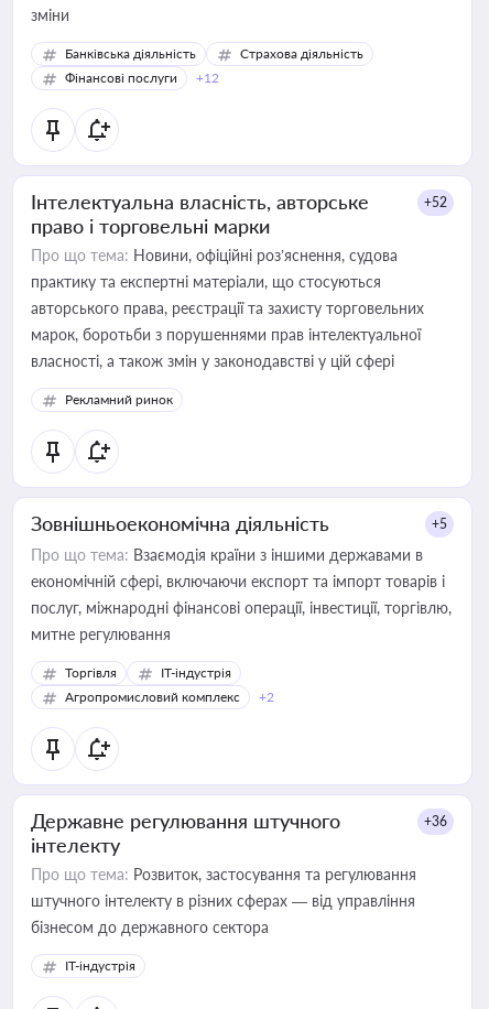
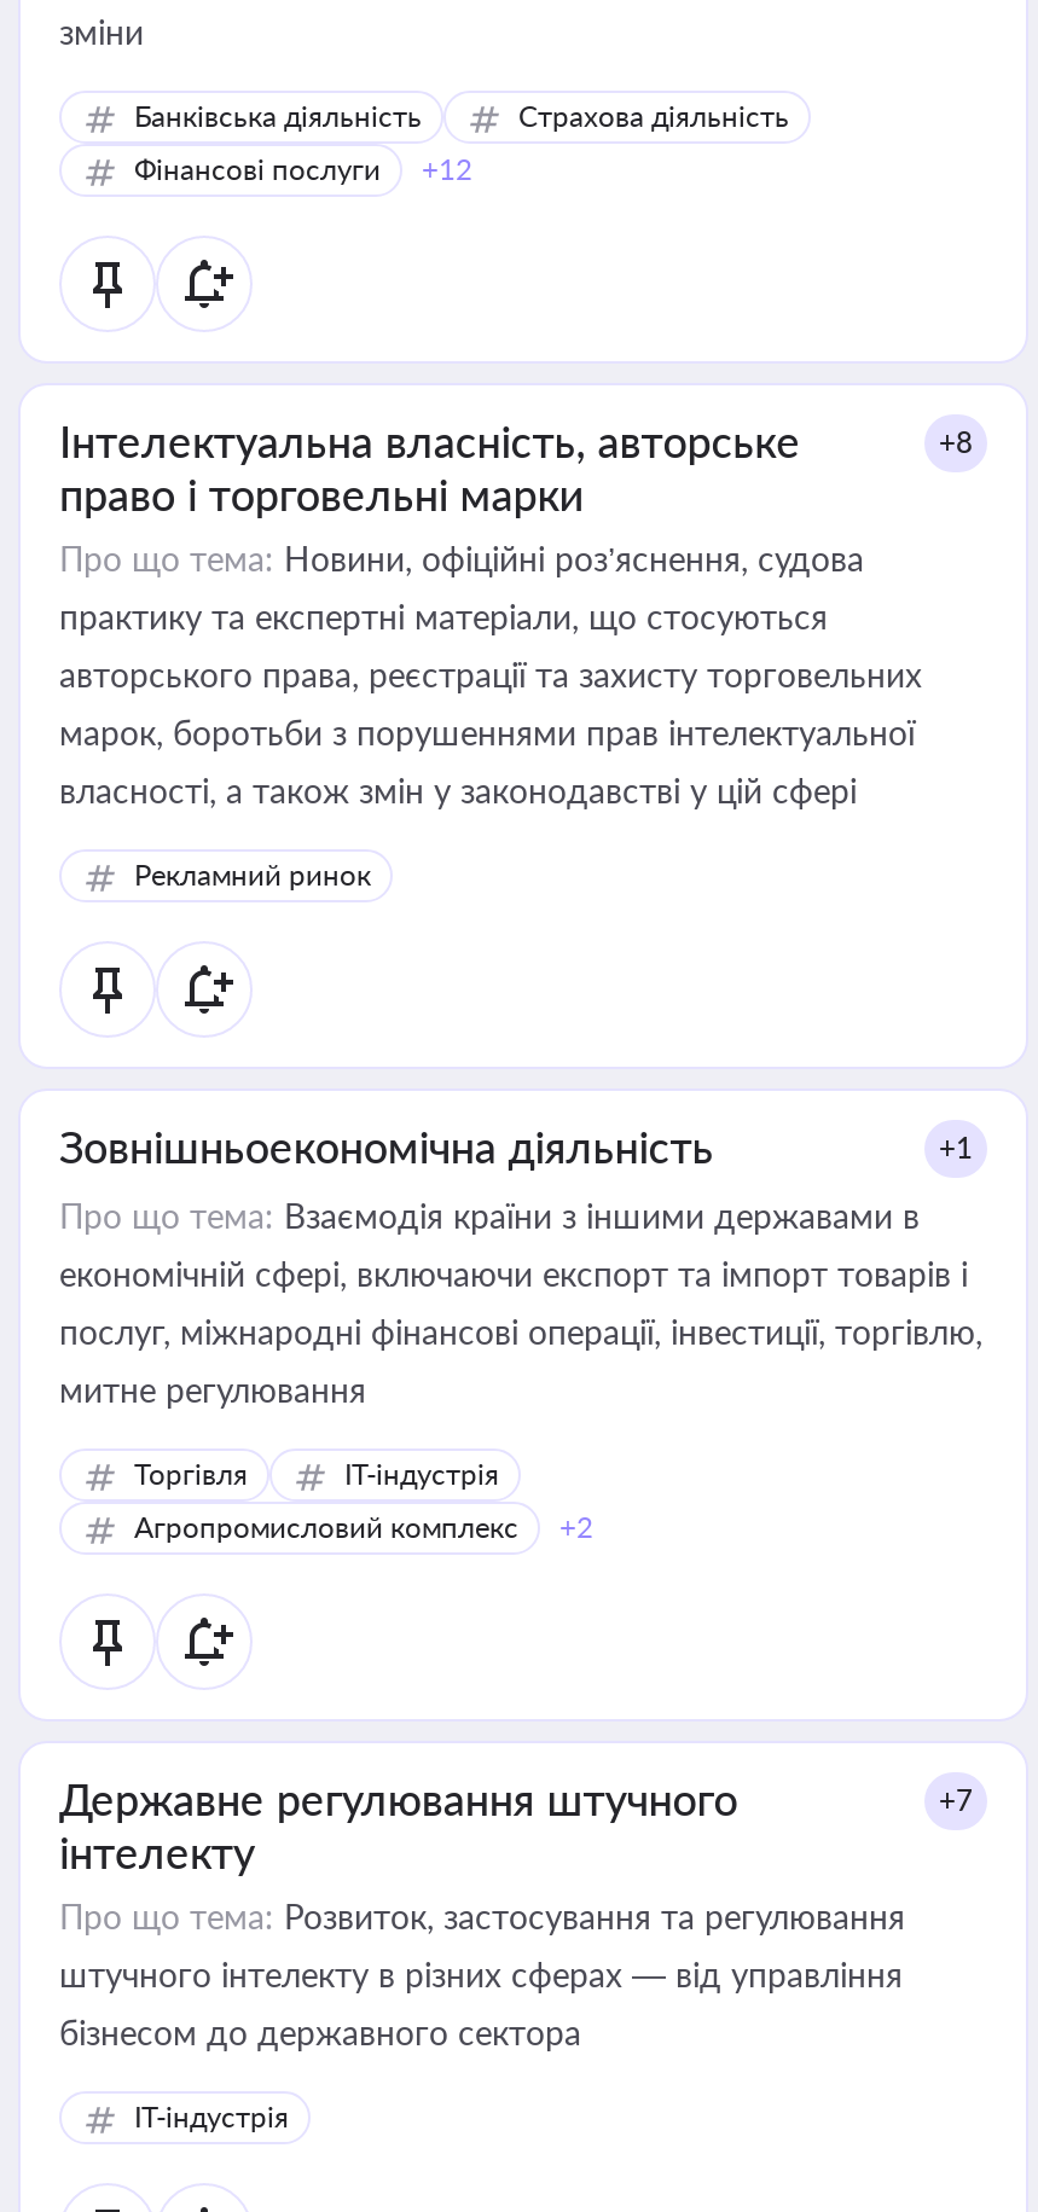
- +52
+ +8

- +5
+ +1

- +36
+ +7
